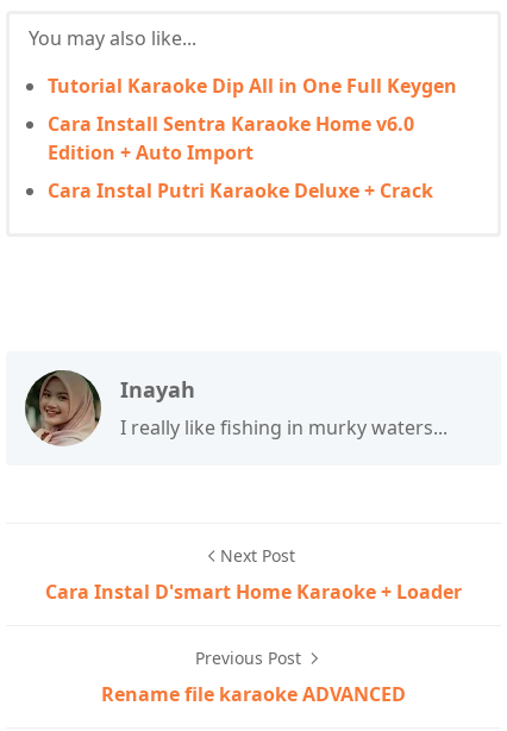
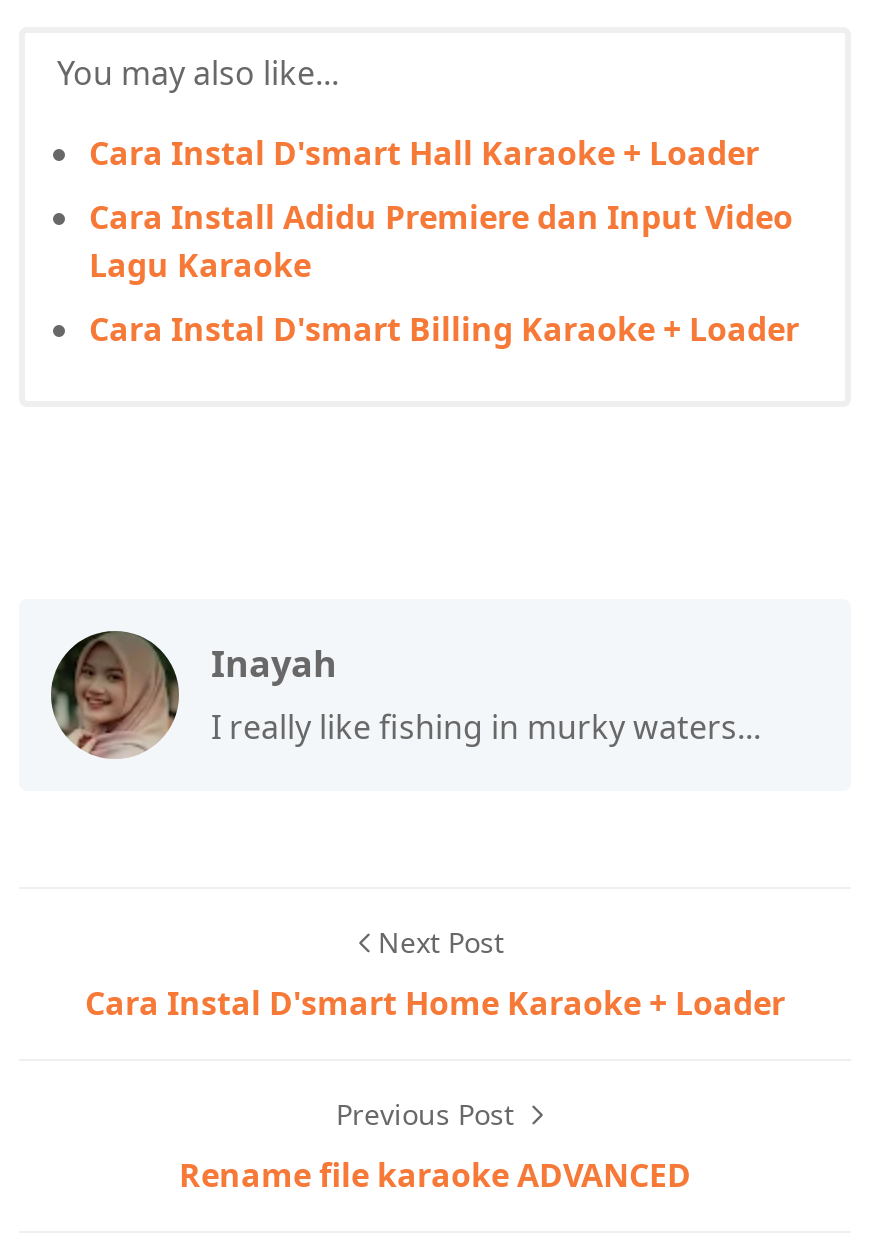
- Tutorial Karaoke Dip All in One Full Keygen
+ Cara Instal D'smart Hall Karaoke + Loader

- Cara Install Sentra Karaoke Home v6.0
- Edition + Auto Import
+ Cara Install Adidu Premiere dan Input Video
+ Lagu Karaoke

- Cara Instal Putri Karaoke Deluxe + Crack
+ Cara Instal D'smart Billing Karaoke + Loader
